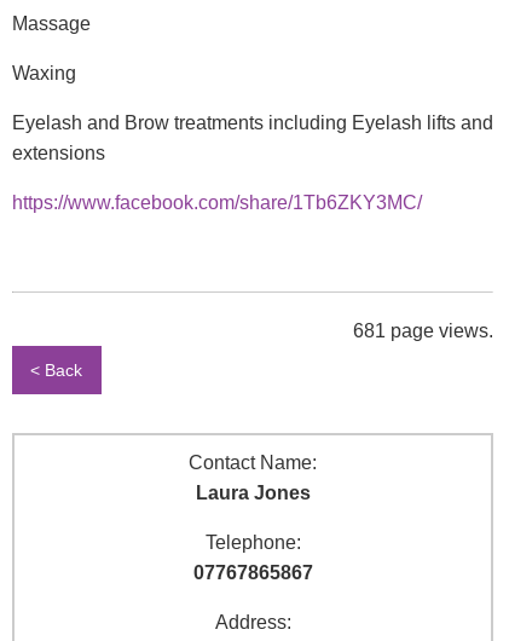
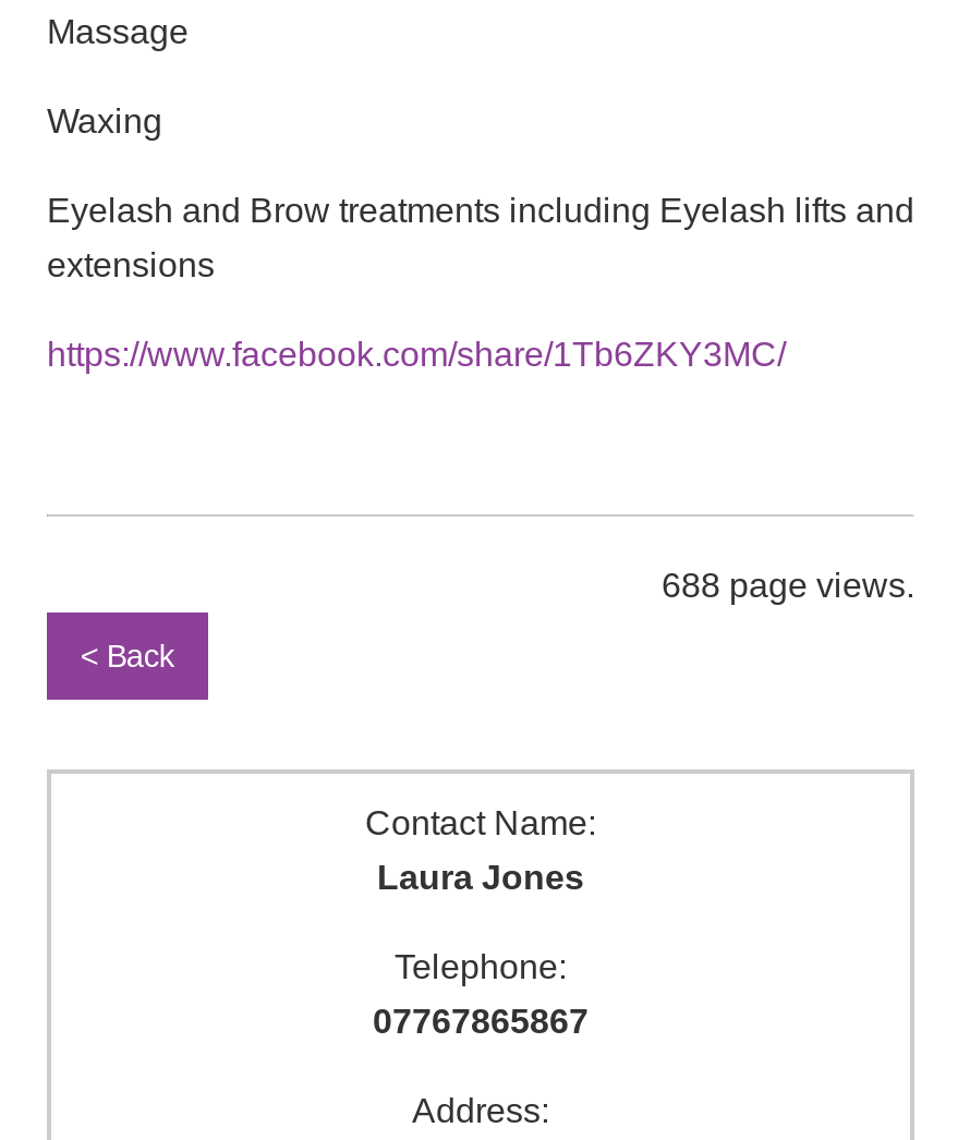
- 681 page views.
+ 688 page views.
